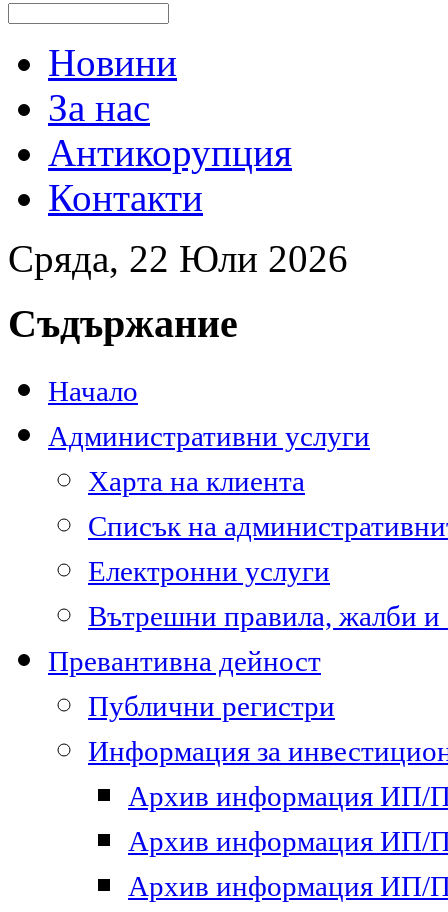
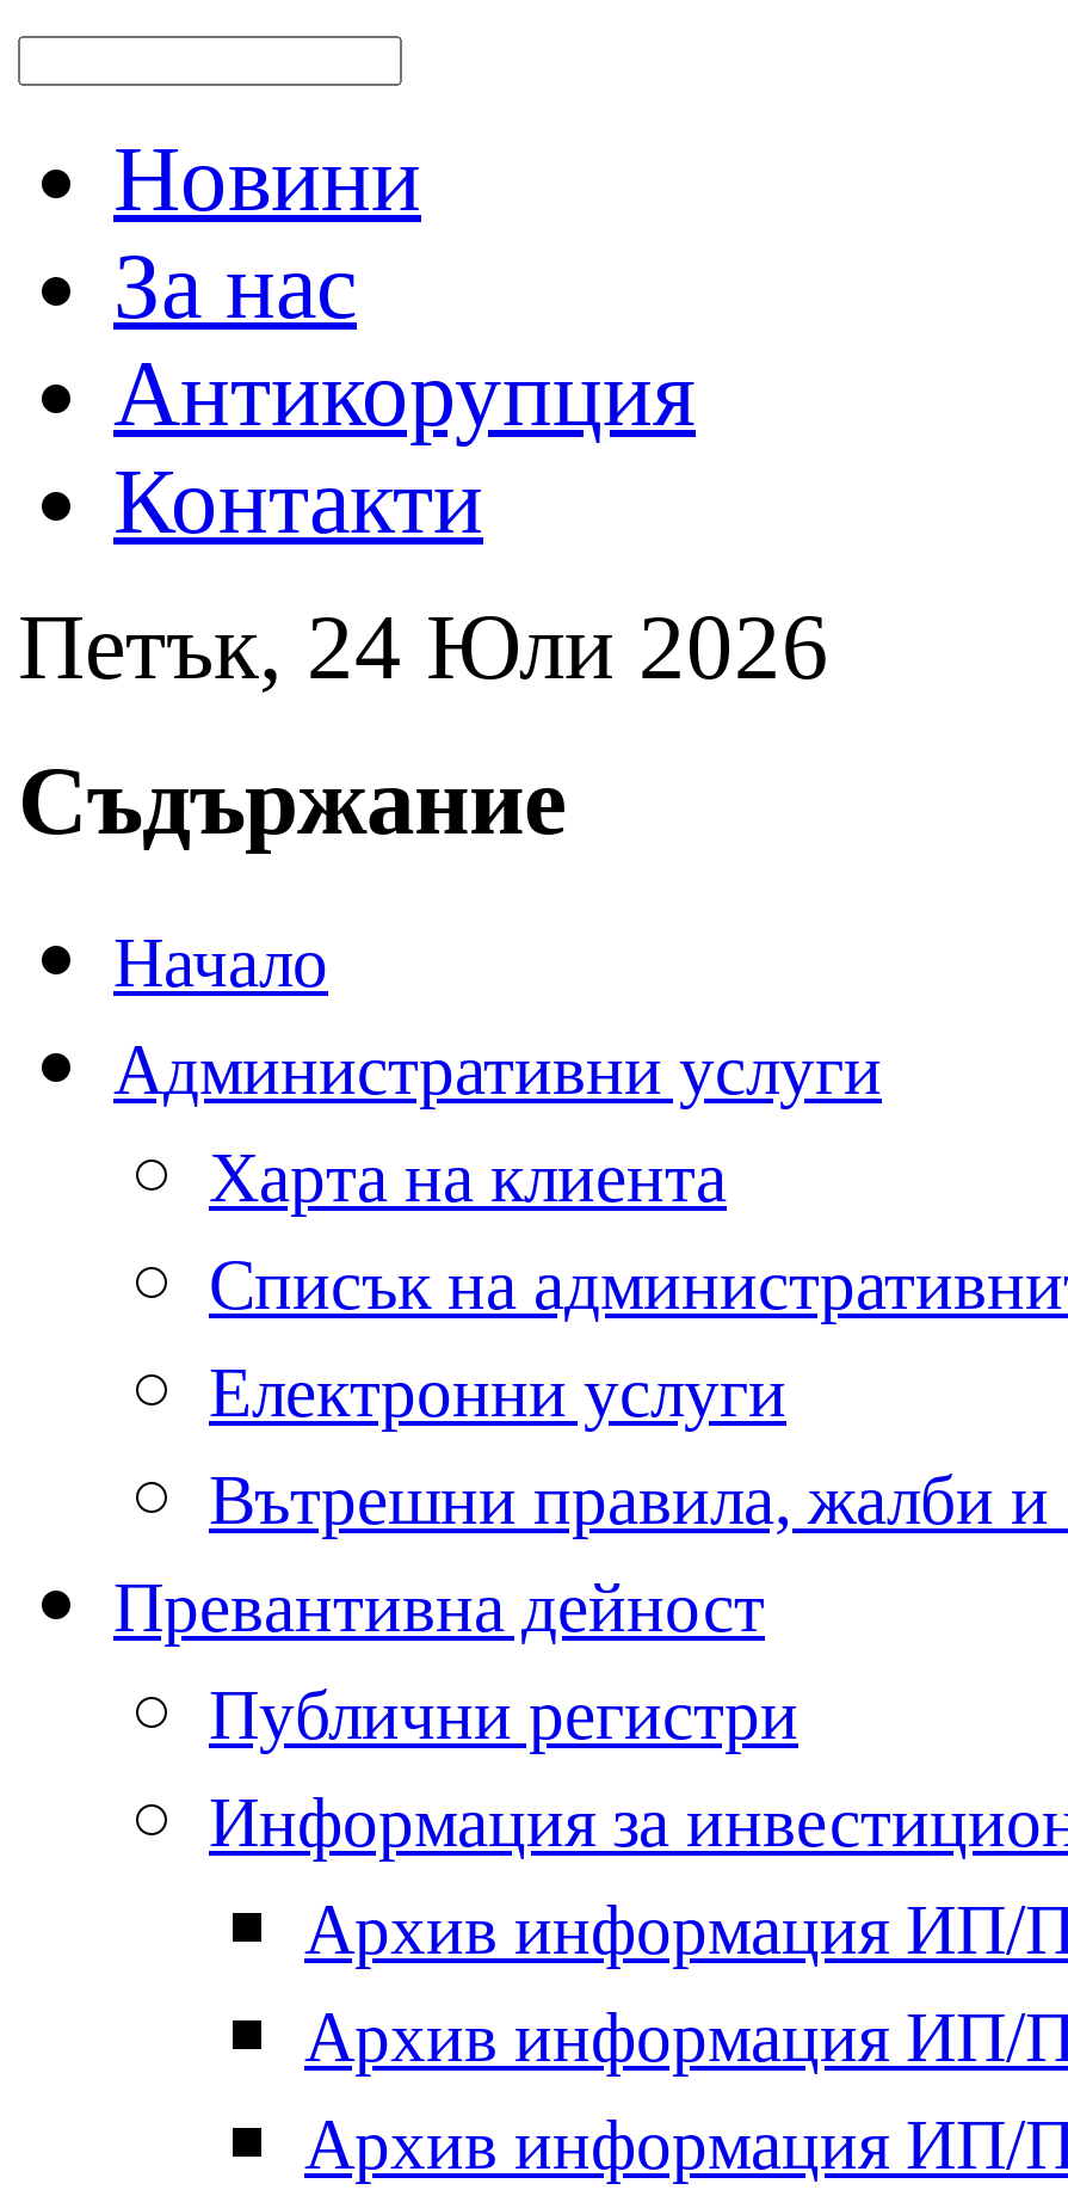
- Сряда, 22 Юли 2026
+ Петък, 24 Юли 2026
